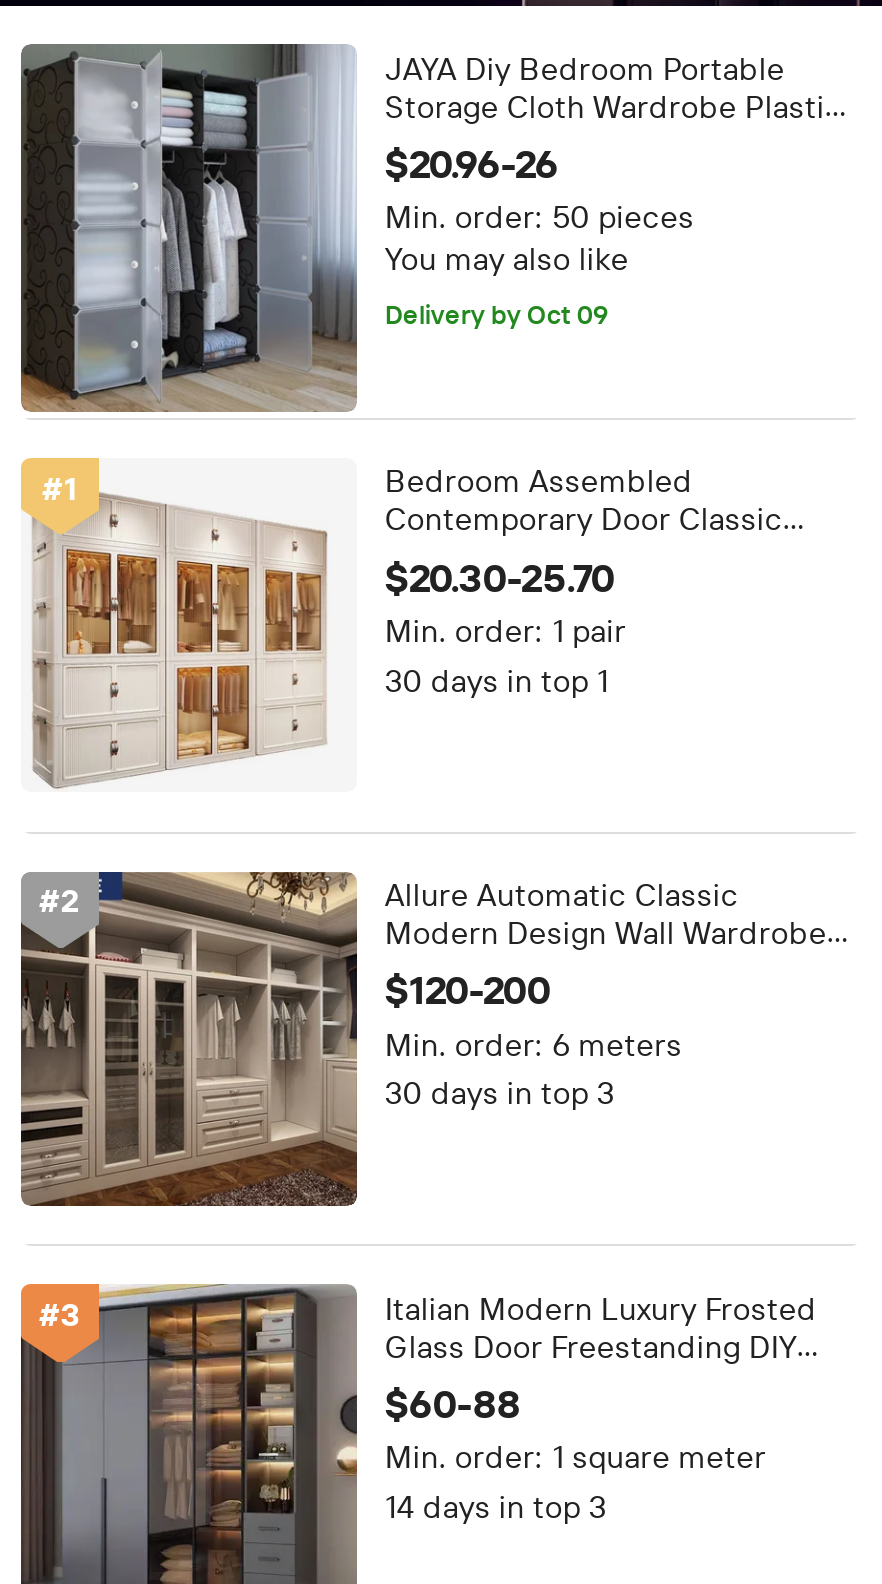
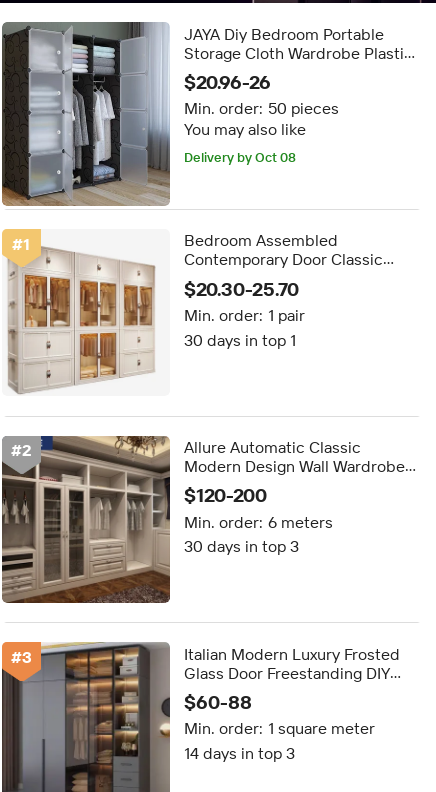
- Delivery by Oct 09
+ Delivery by Oct 08
